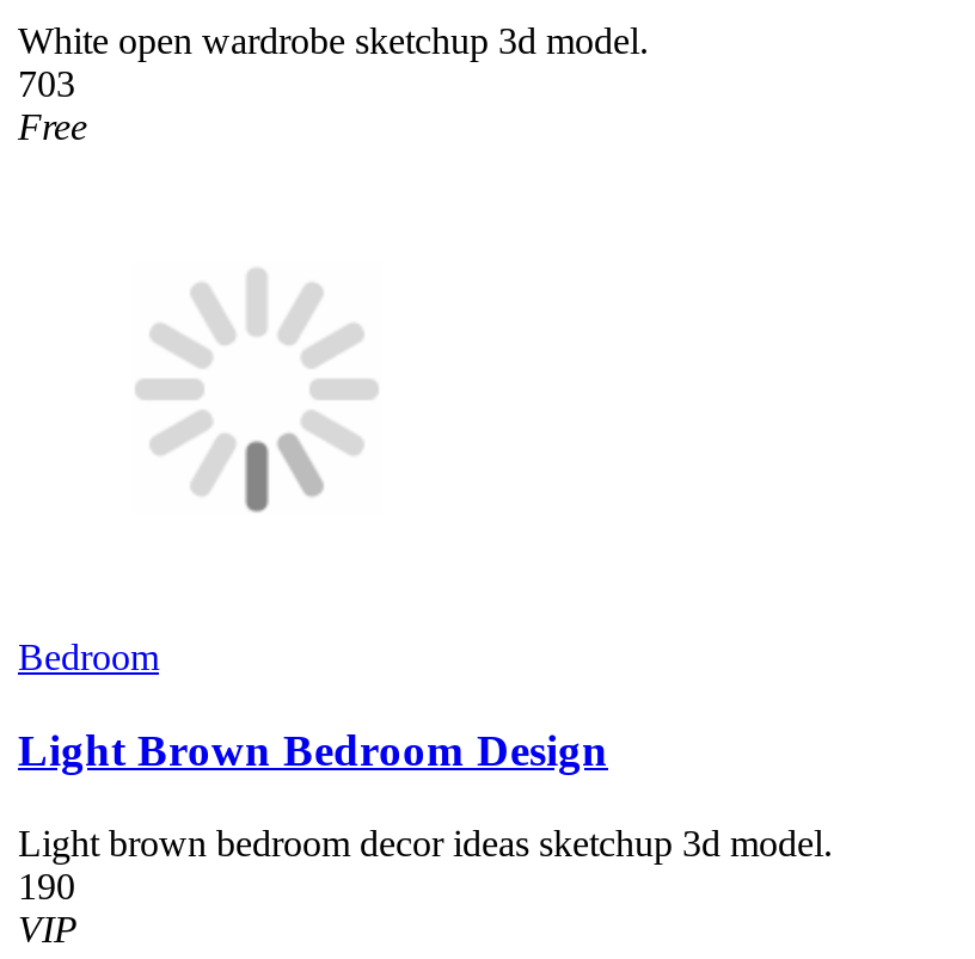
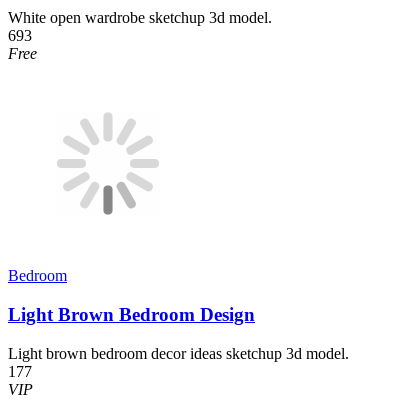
- 703
+ 693

- 190
+ 177
